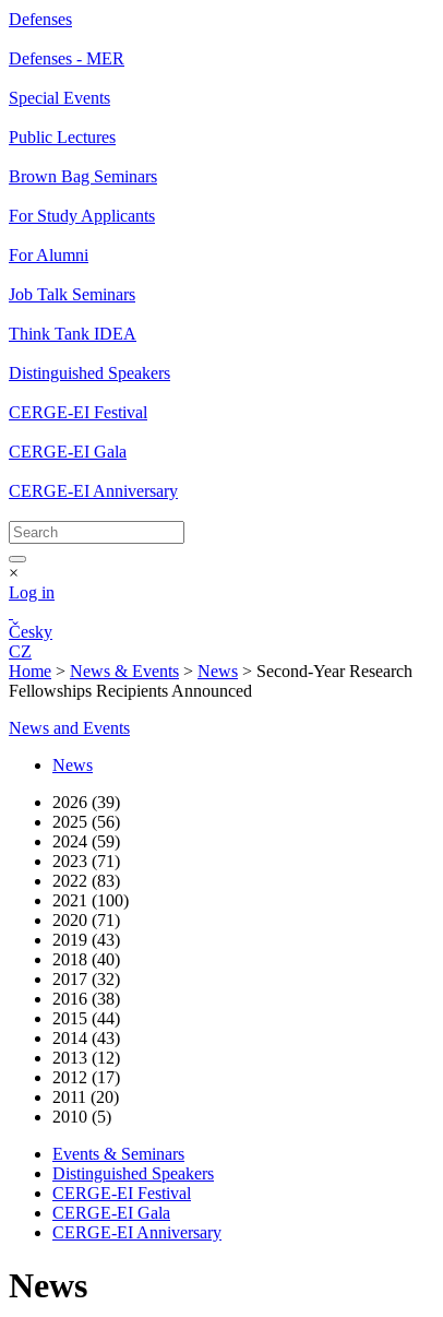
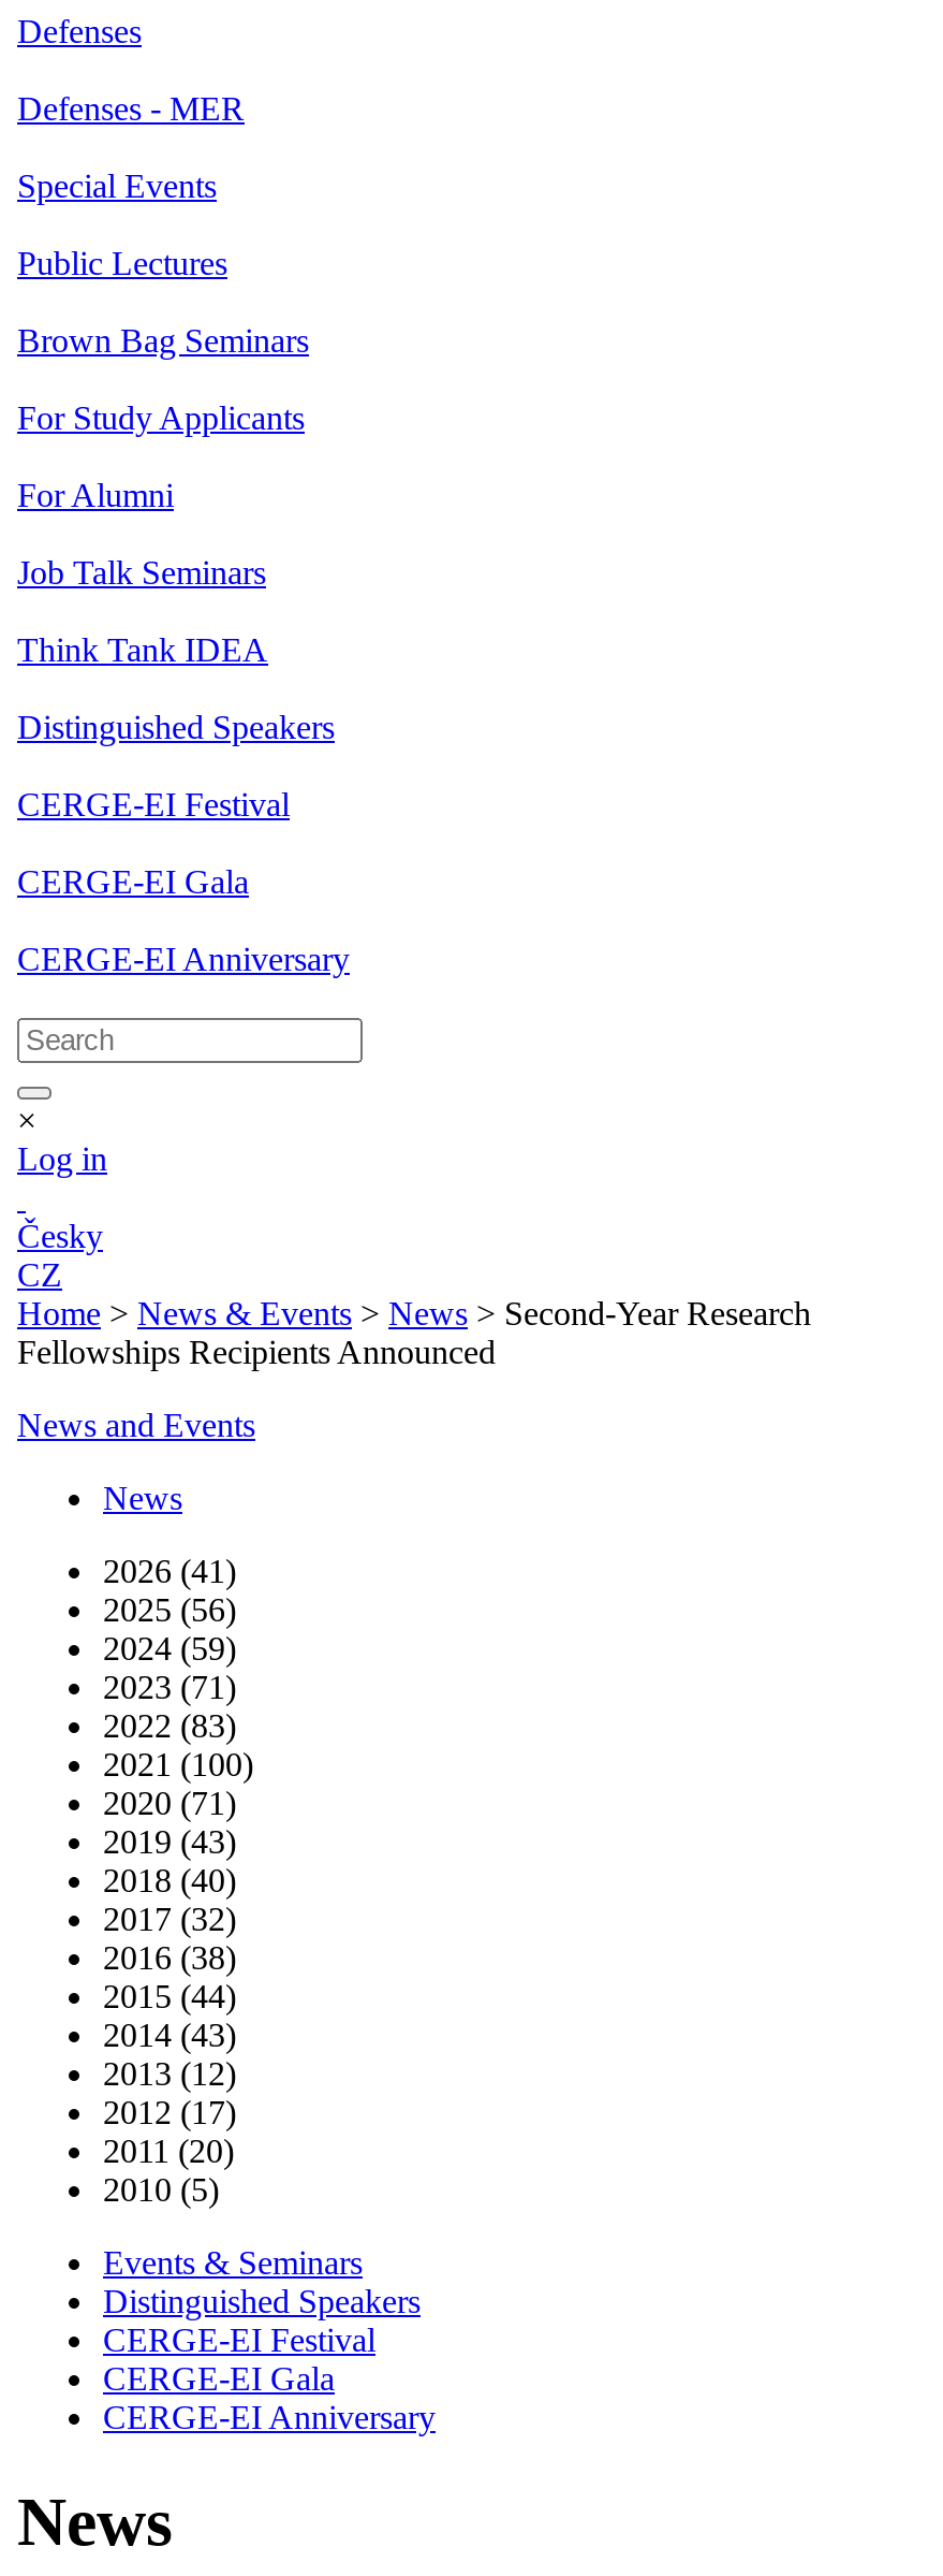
- 2026 (39)
+ 2026 (41)
